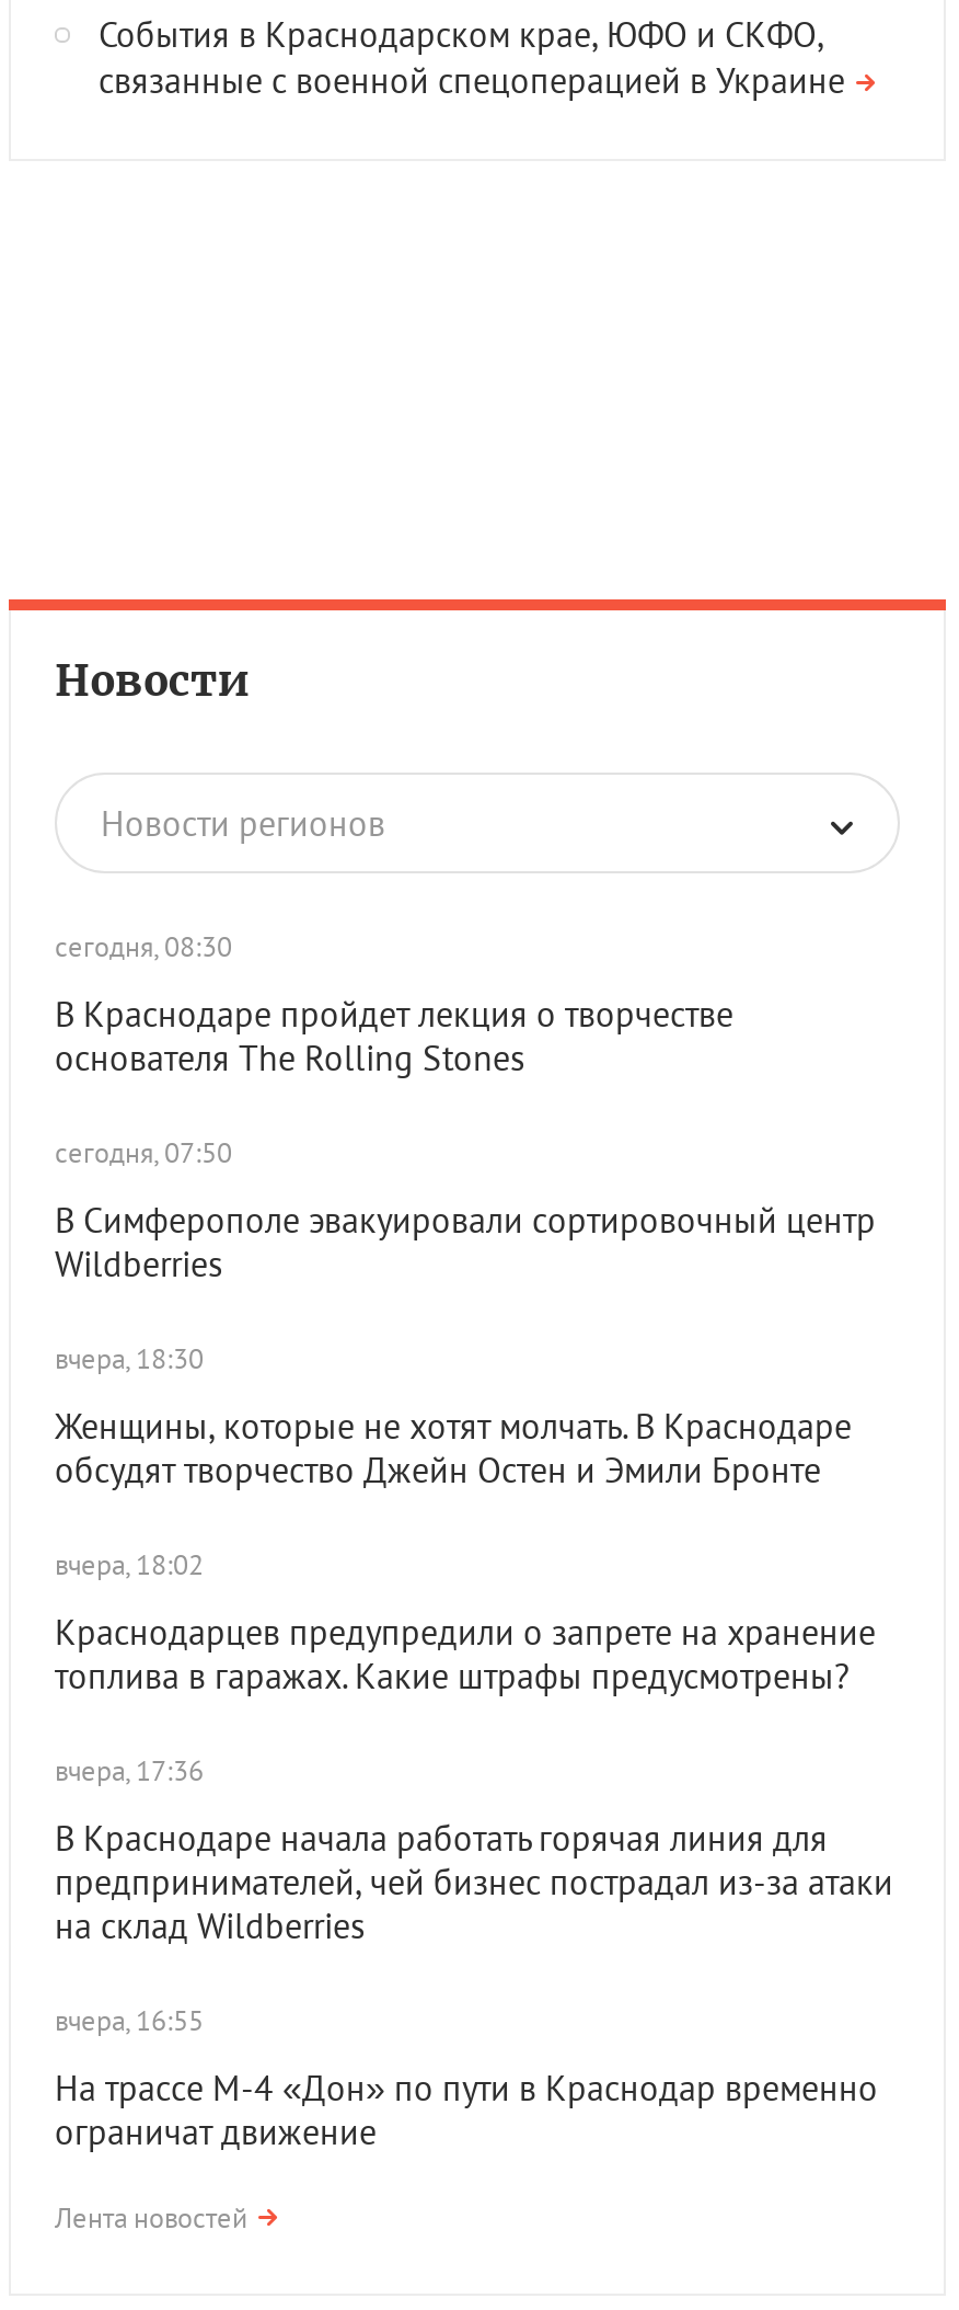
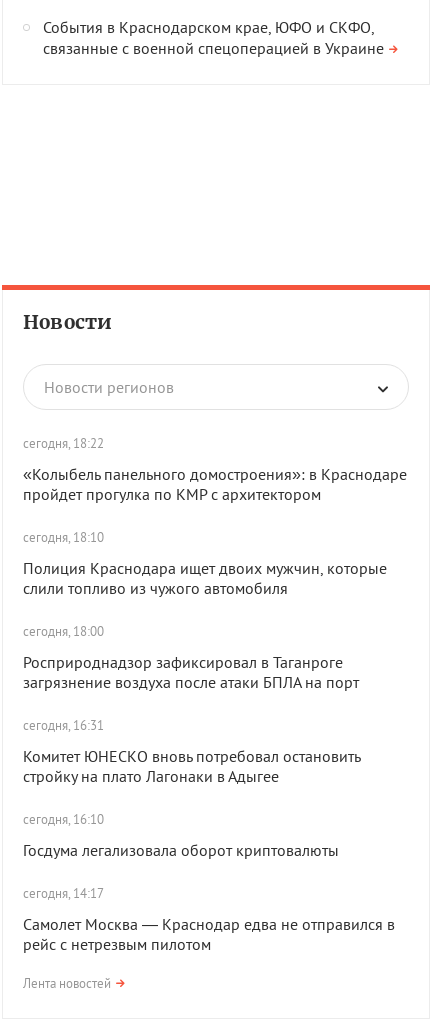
- сегодня, 08:30
+ сегодня, 18:22

- В Краснодаре пройдет лекция о творчестве
- основателя The Rolling Stones
+ «Колыбель панельного домостроения»: в Краснодаре
+ пройдет прогулка по КМР с архитектором

- сегодня, 07:50
+ сегодня, 18:10

- В Симферополе эвакуировали сортировочный центр
- Wildberries
+ Полиция Краснодара ищет двоих мужчин, которые
+ слили топливо из чужого автомобиля

- вчера, 18:30
+ сегодня, 18:00

- Женщины, которые не хотят молчать. В Краснодаре
- обсудят творчество Джейн Остен и Эмили Бронте
+ Росприроднадзор зафиксировал в Таганроге
+ загрязнение воздуха после атаки БПЛА на порт

- вчера, 18:02
+ сегодня, 16:31

- Краснодарцев предупредили о запрете на хранение
- топлива в гаражах. Какие штрафы предусмотрены?
+ Комитет ЮНЕСКО вновь потребовал остановить
+ стройку на плато Лагонаки в Адыгее

- вчера, 17:36
+ сегодня, 16:10

- В Краснодаре начала работать горячая линия для
- предпринимателей, чей бизнес пострадал из-за атаки
- на склад Wildberries
+ Госдума легализовала оборот криптовалюты

- вчера, 16:55
+ сегодня, 14:17

- На трассе М-4 «Дон» по пути в Краснодар временно
- ограничат движение
+ Самолет Москва — Краснодар едва не отправился в
+ рейс с нетрезвым пилотом
